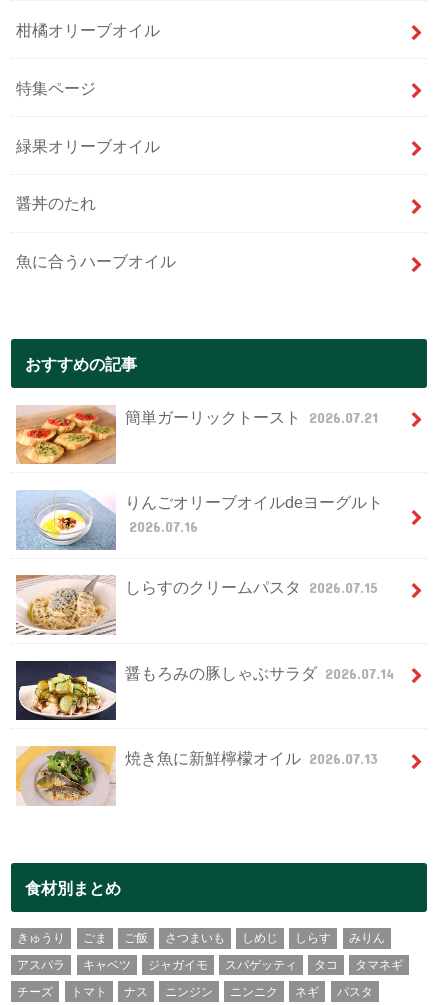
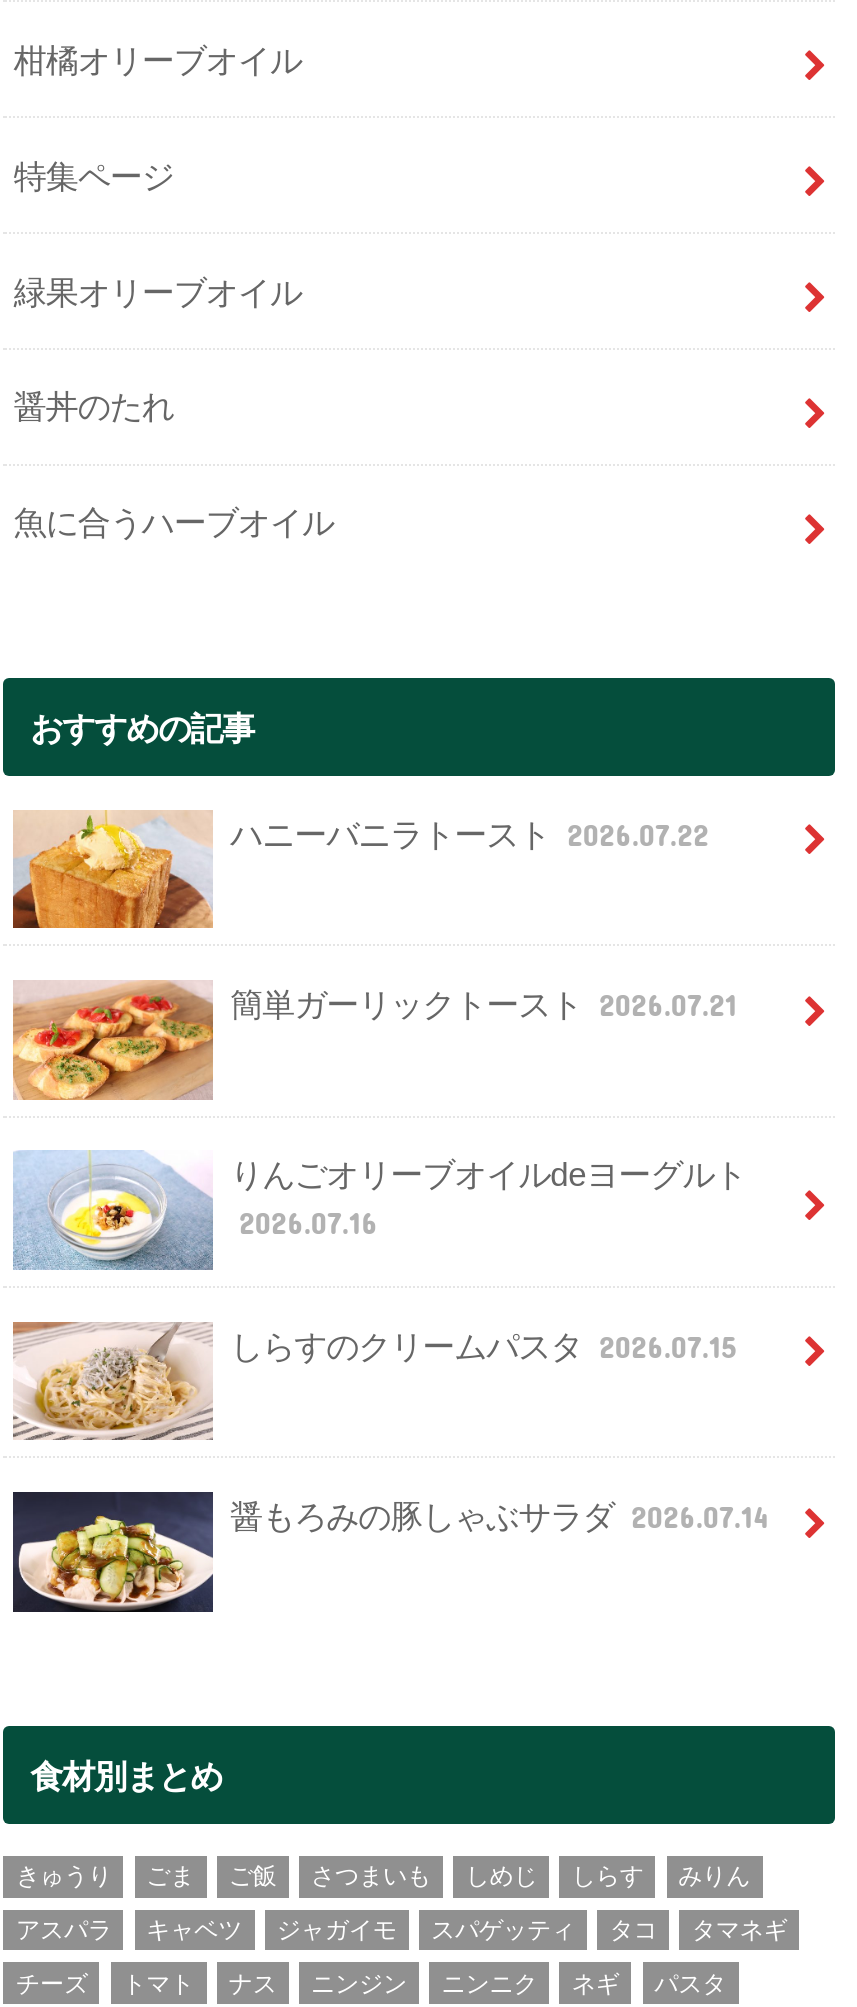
+ [image]
+ ハニーバニラトースト 2026.07.22

moved down: [image] | 簡単ガーリックトースト 2026.07.21 | りんごオリーブオイルdeヨーグルト | 2026.07.16 | しらすのクリームパスタ 2026.07.15 | 醤もろみの豚しゃぶサラダ 2026.07.14

moved down: [image]

- [image]
- 焼き魚に新鮮檸檬オイル 2026.07.13
